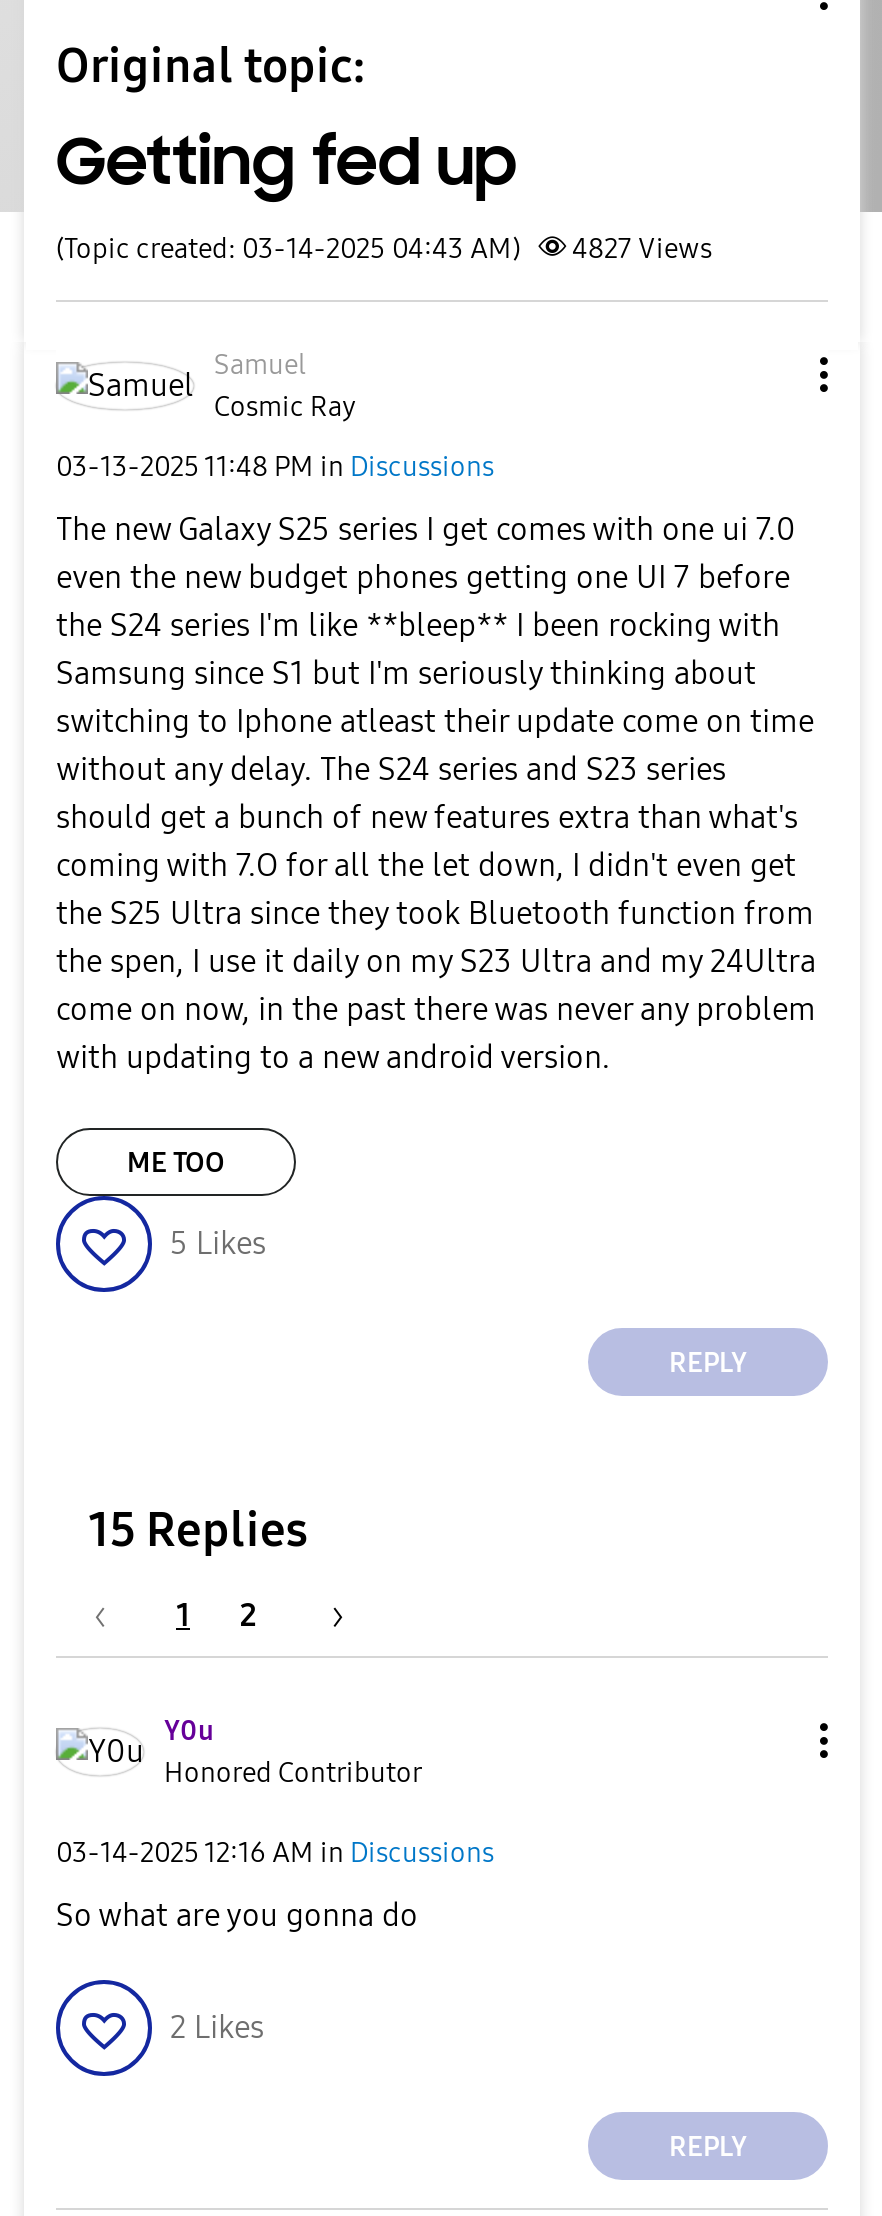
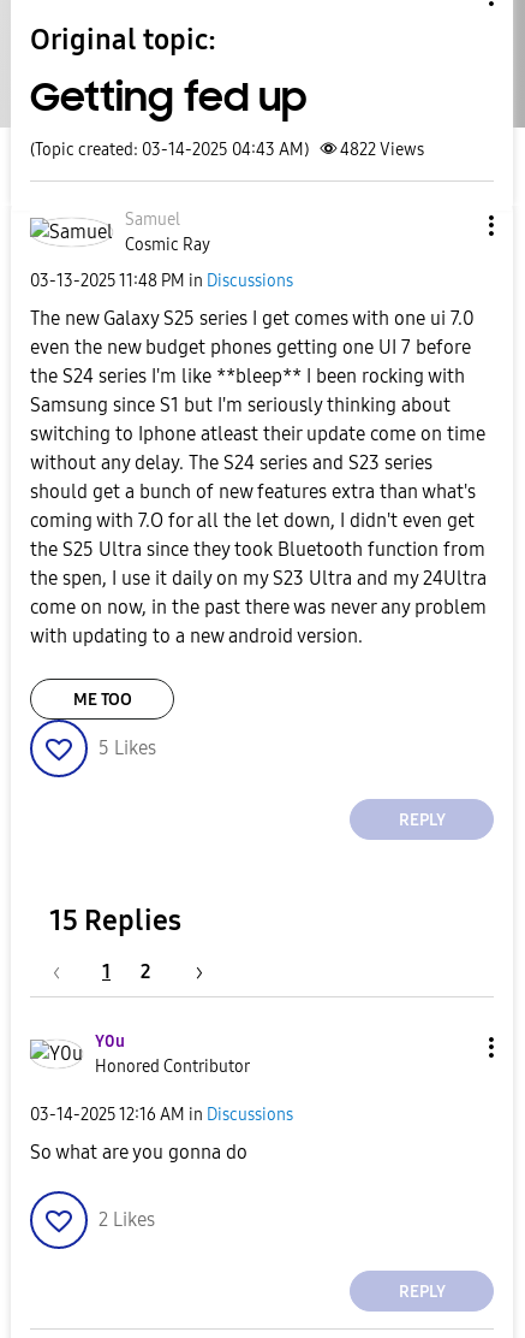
- (Topic created: 03-14-2025 04:43 AM) 4827 Views
+ (Topic created: 03-14-2025 04:43 AM) 4822 Views
